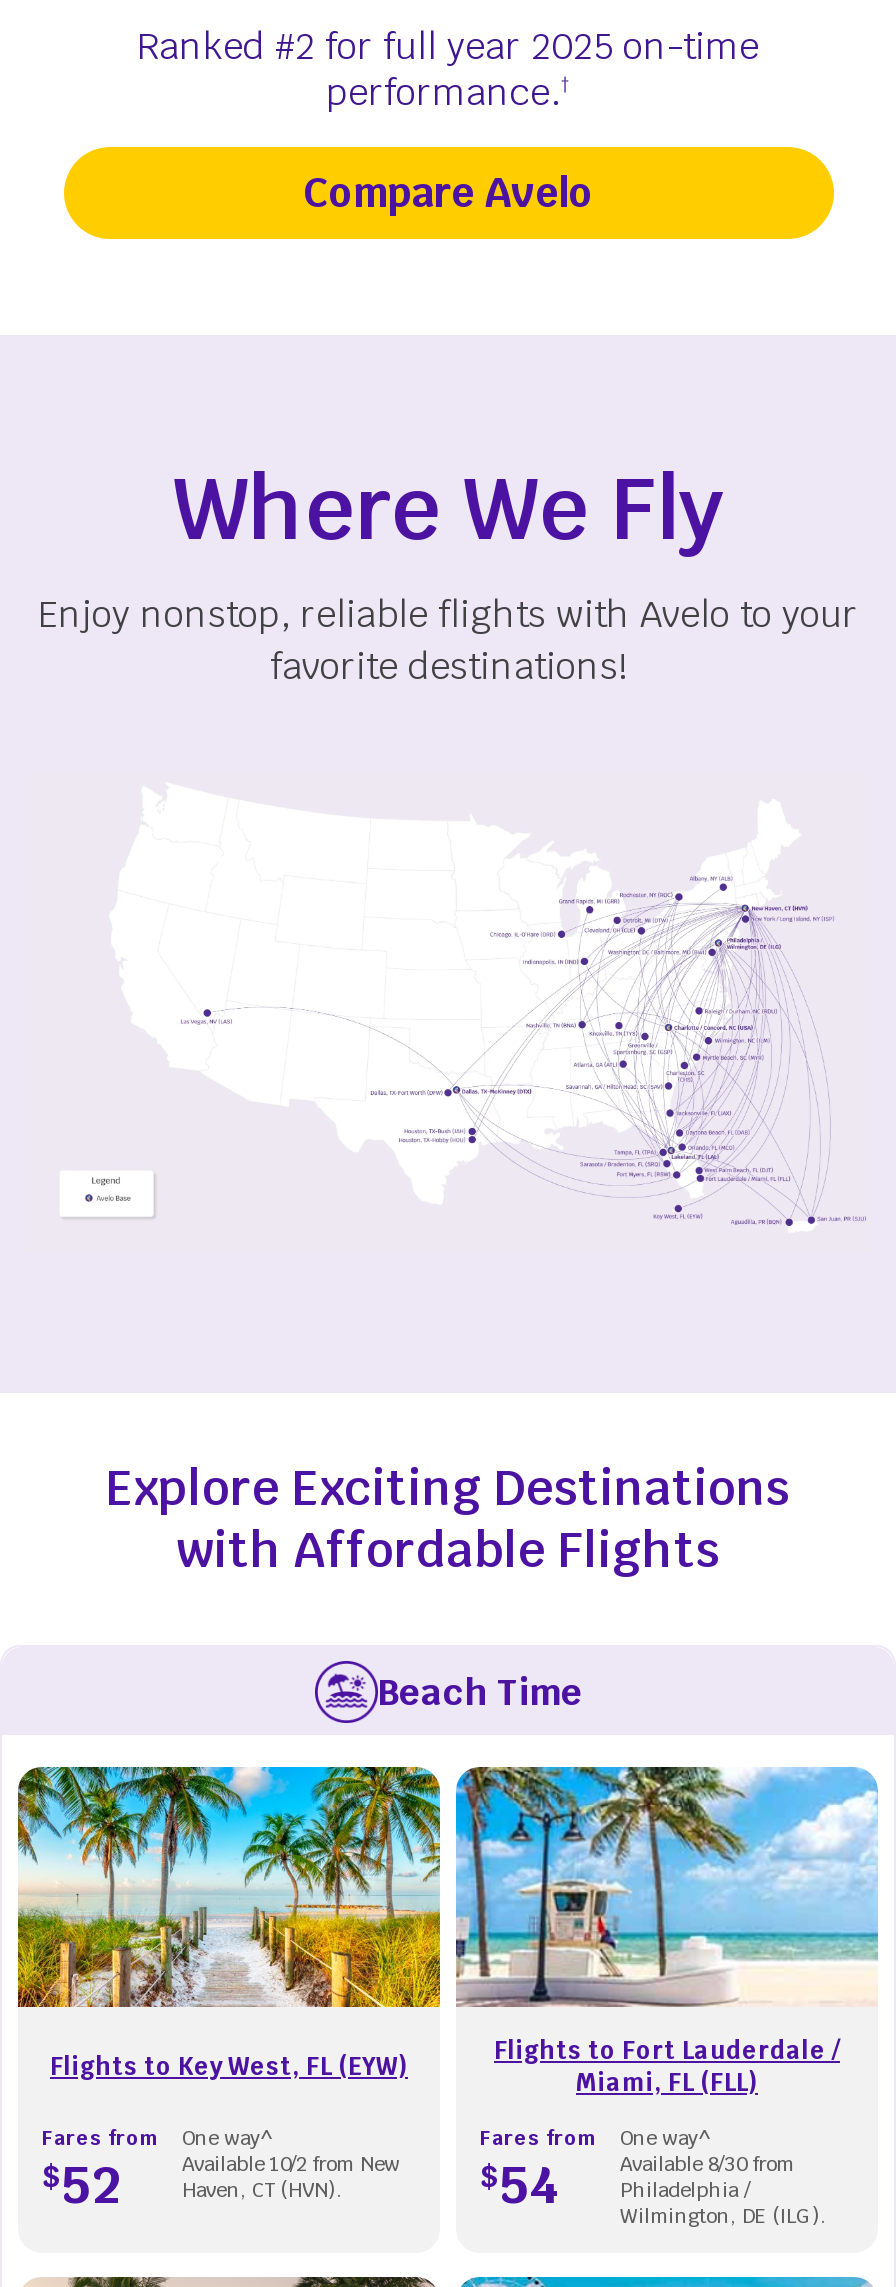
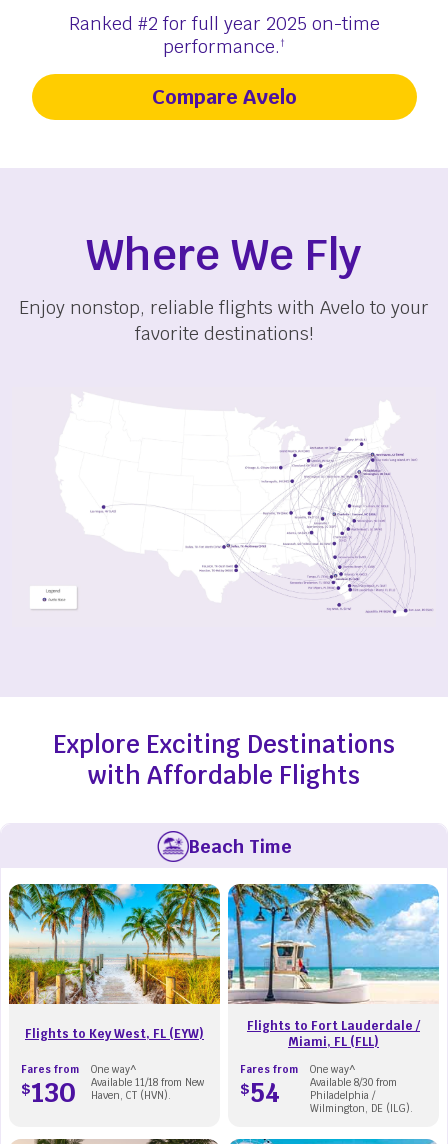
- $52
+ $130

- Available 10/2 from New
+ Available 11/18 from New
